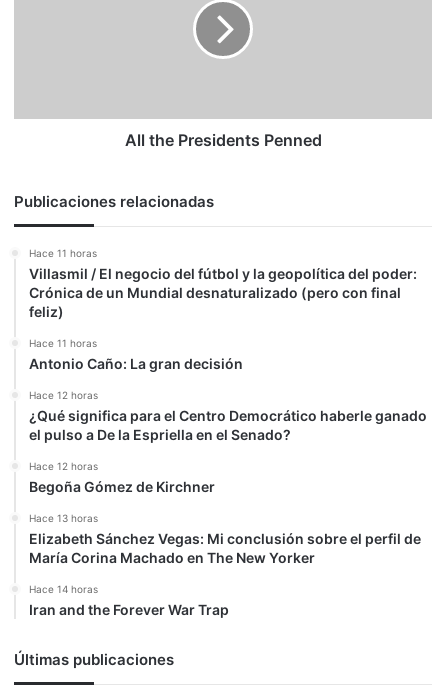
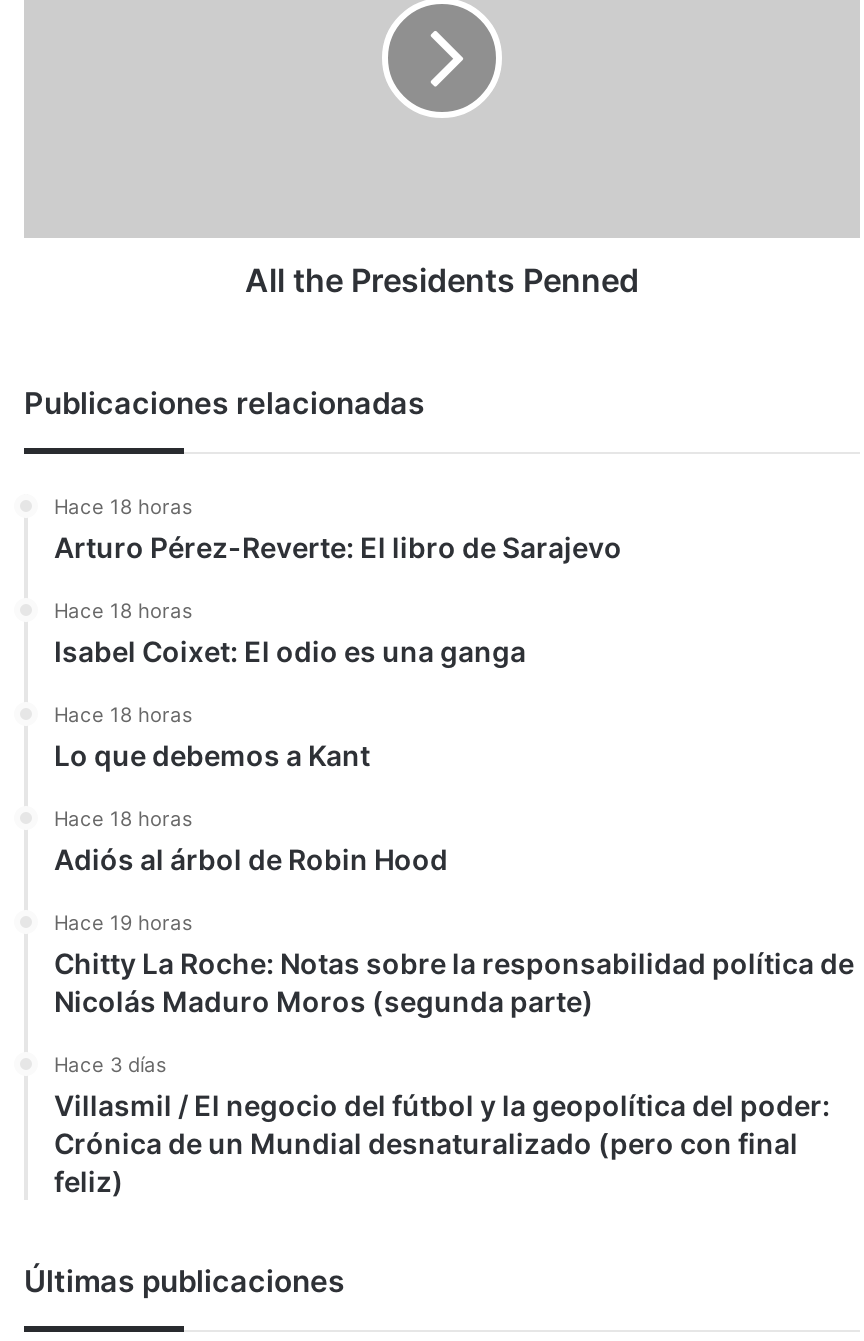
- Hace 11 horas
+ Hace 18 horas
+ Arturo Pérez-Reverte: El libro de Sarajevo
+ Hace 18 horas
+ Isabel Coixet: El odio es una ganga
+ Hace 18 horas
+ Lo que debemos a Kant
+ Hace 18 horas
+ Adiós al árbol de Robin Hood
+ Hace 19 horas
+ Chitty La Roche: Notas sobre la responsabilidad política de
+ Nicolás Maduro Moros (segunda parte)
+ Hace 3 días

moved down: Villasmil / El negocio del fútbol y la geopolítica del poder: | Crónica de un Mundial desnaturalizado (pero con final | feliz)

- Hace 11 horas
- Antonio Caño: La gran decisión
- Hace 12 horas
- ¿Qué significa para el Centro Democrático haberle ganado
- el pulso a De la Espriella en el Senado?
- Hace 12 horas
- Begoña Gómez de Kirchner
- Hace 13 horas
- Elizabeth Sánchez Vegas: Mi conclusión sobre el perfil de
- María Corina Machado en The New Yorker
- Hace 14 horas
- Iran and the Forever War Trap
